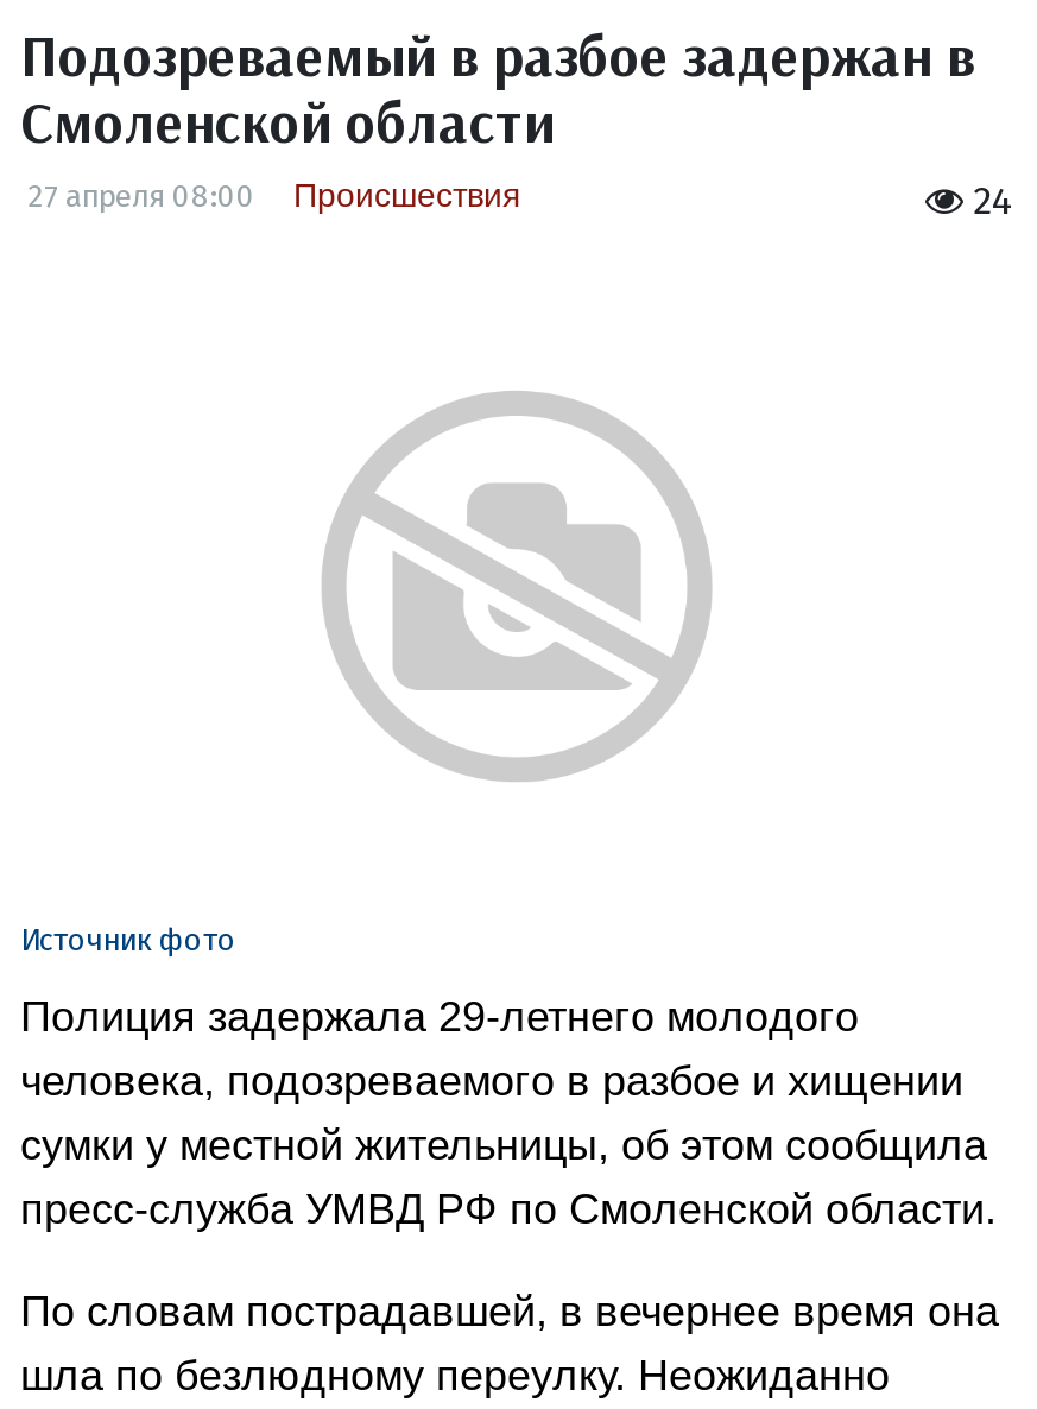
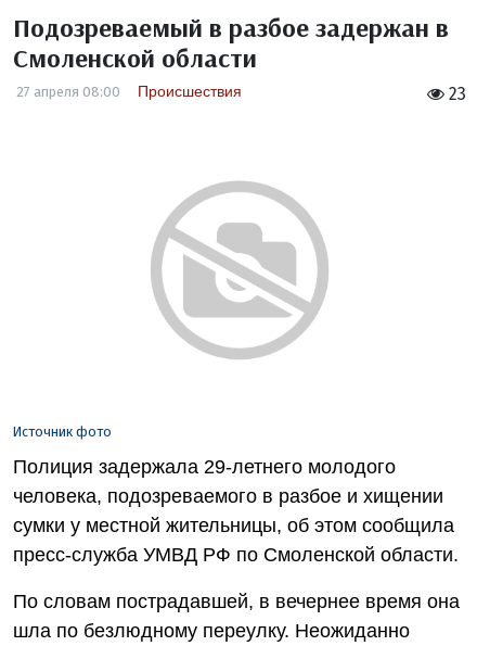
- 24
+ 23
